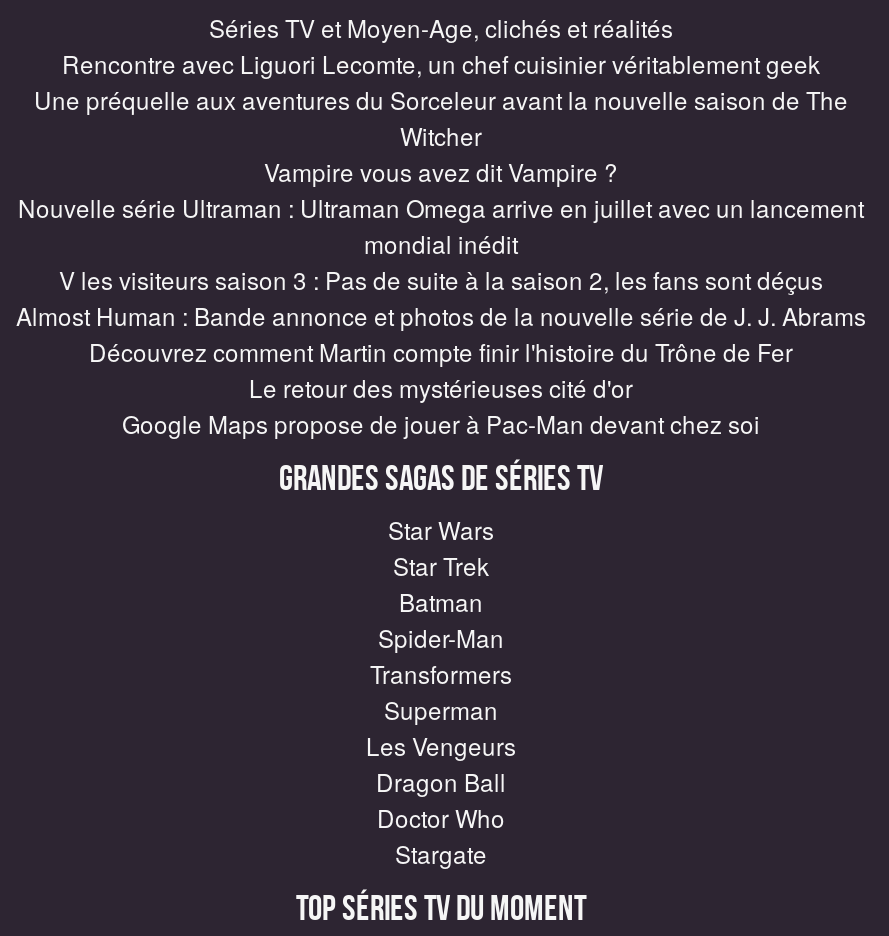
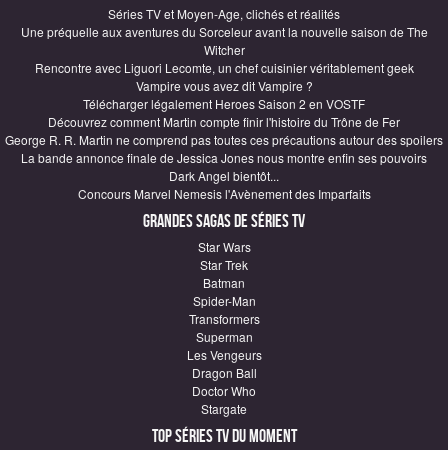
moved down: Rencontre avec Liguori Lecomte, un chef cuisinier véritablement geek

- Nouvelle série Ultraman : Ultraman Omega arrive en juillet avec un lancement
- mondial inédit
- V les visiteurs saison 3 : Pas de suite à la saison 2, les fans sont déçus
- Almost Human : Bande annonce et photos de la nouvelle série de J. J. Abrams
+ Télécharger légalement Heroes Saison 2 en VOSTF

moved up: Découvrez comment Martin compte finir l'histoire du Trône de Fer

- Le retour des mystérieuses cité d'or
- Google Maps propose de jouer à Pac-Man devant chez soi
+ George R. R. Martin ne comprend pas toutes ces précautions autour des spoilers
+ La bande annonce finale de Jessica Jones nous montre enfin ses pouvoirs
+ Dark Angel bientôt...
+ Concours Marvel Nemesis l'Avènement des Imparfaits
